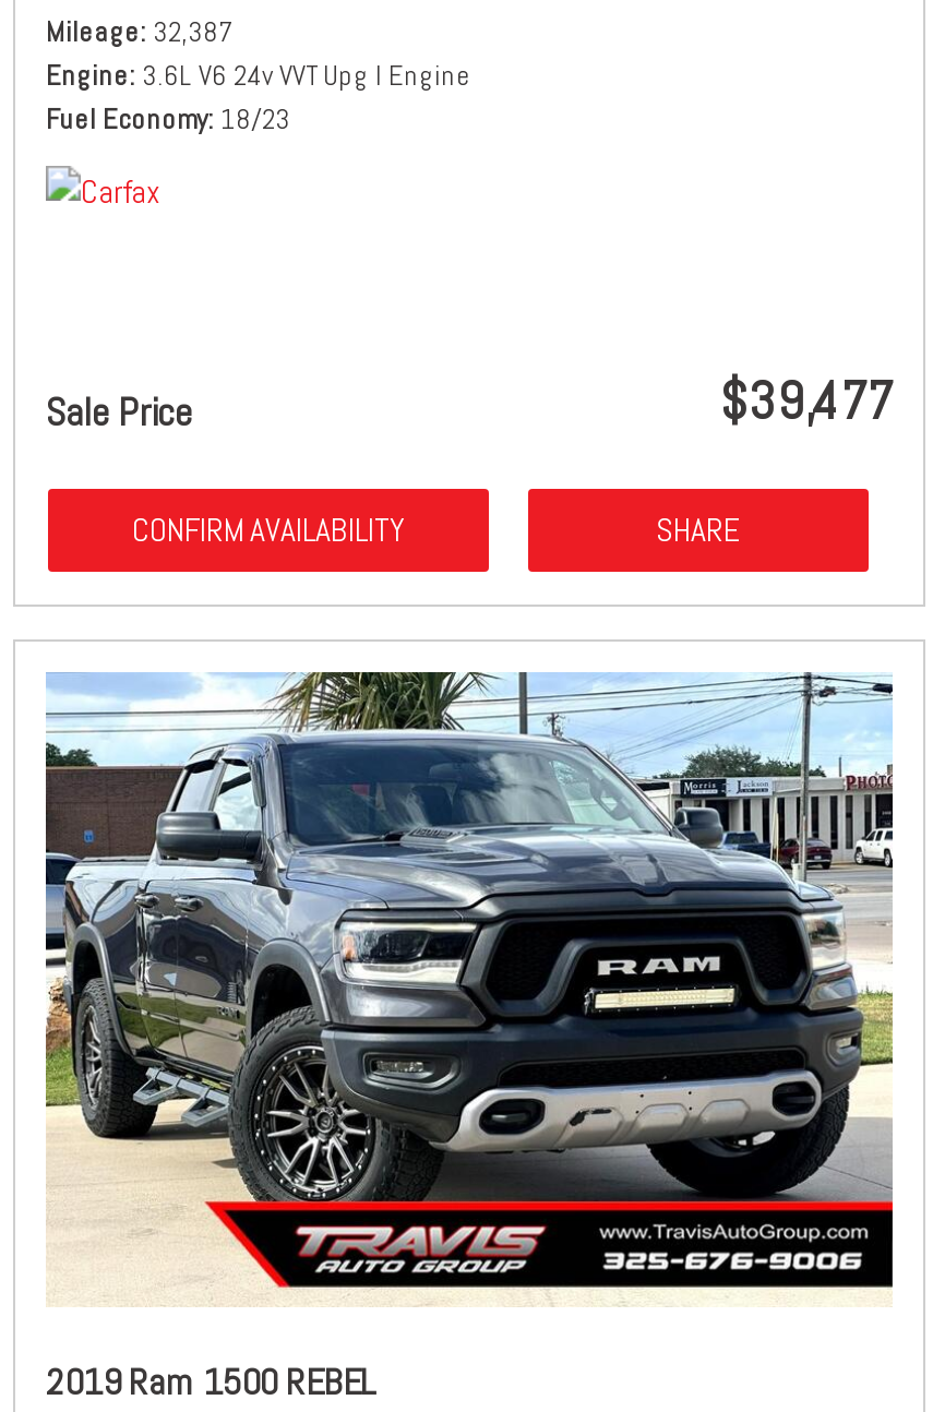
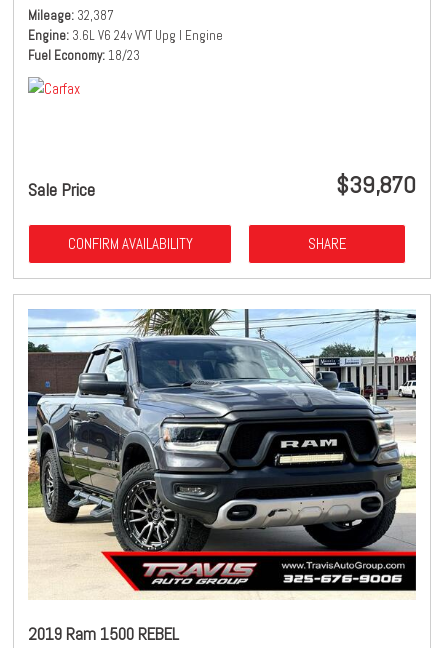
- $39,477
+ $39,870
